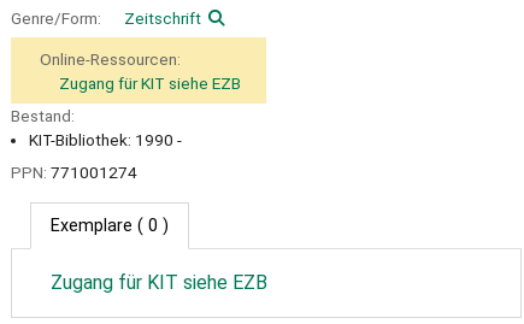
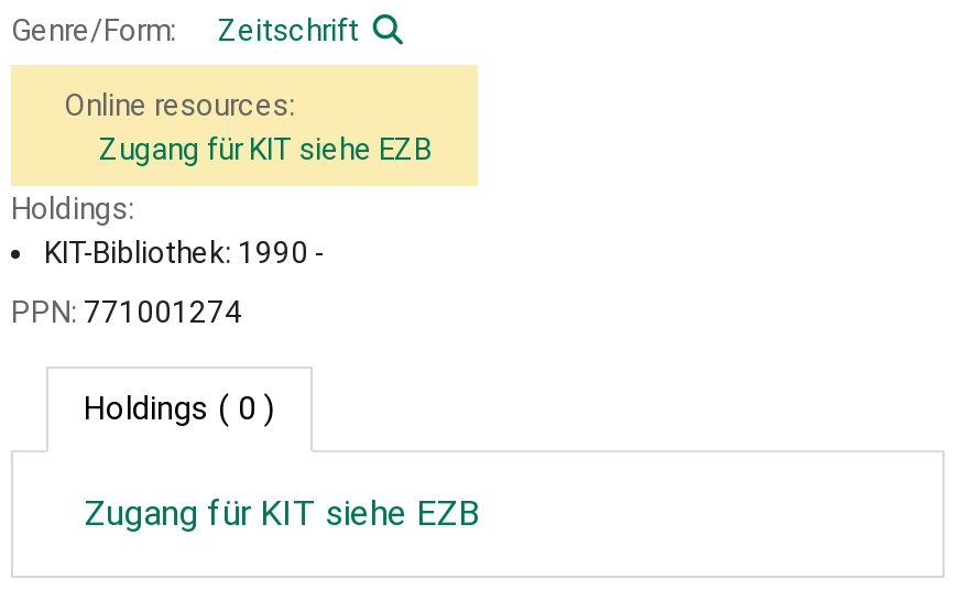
- Online-Ressourcen:
+ Online resources:

- Bestand:
+ Holdings:

- Exemplare ( 0 )
+ Holdings ( 0 )
